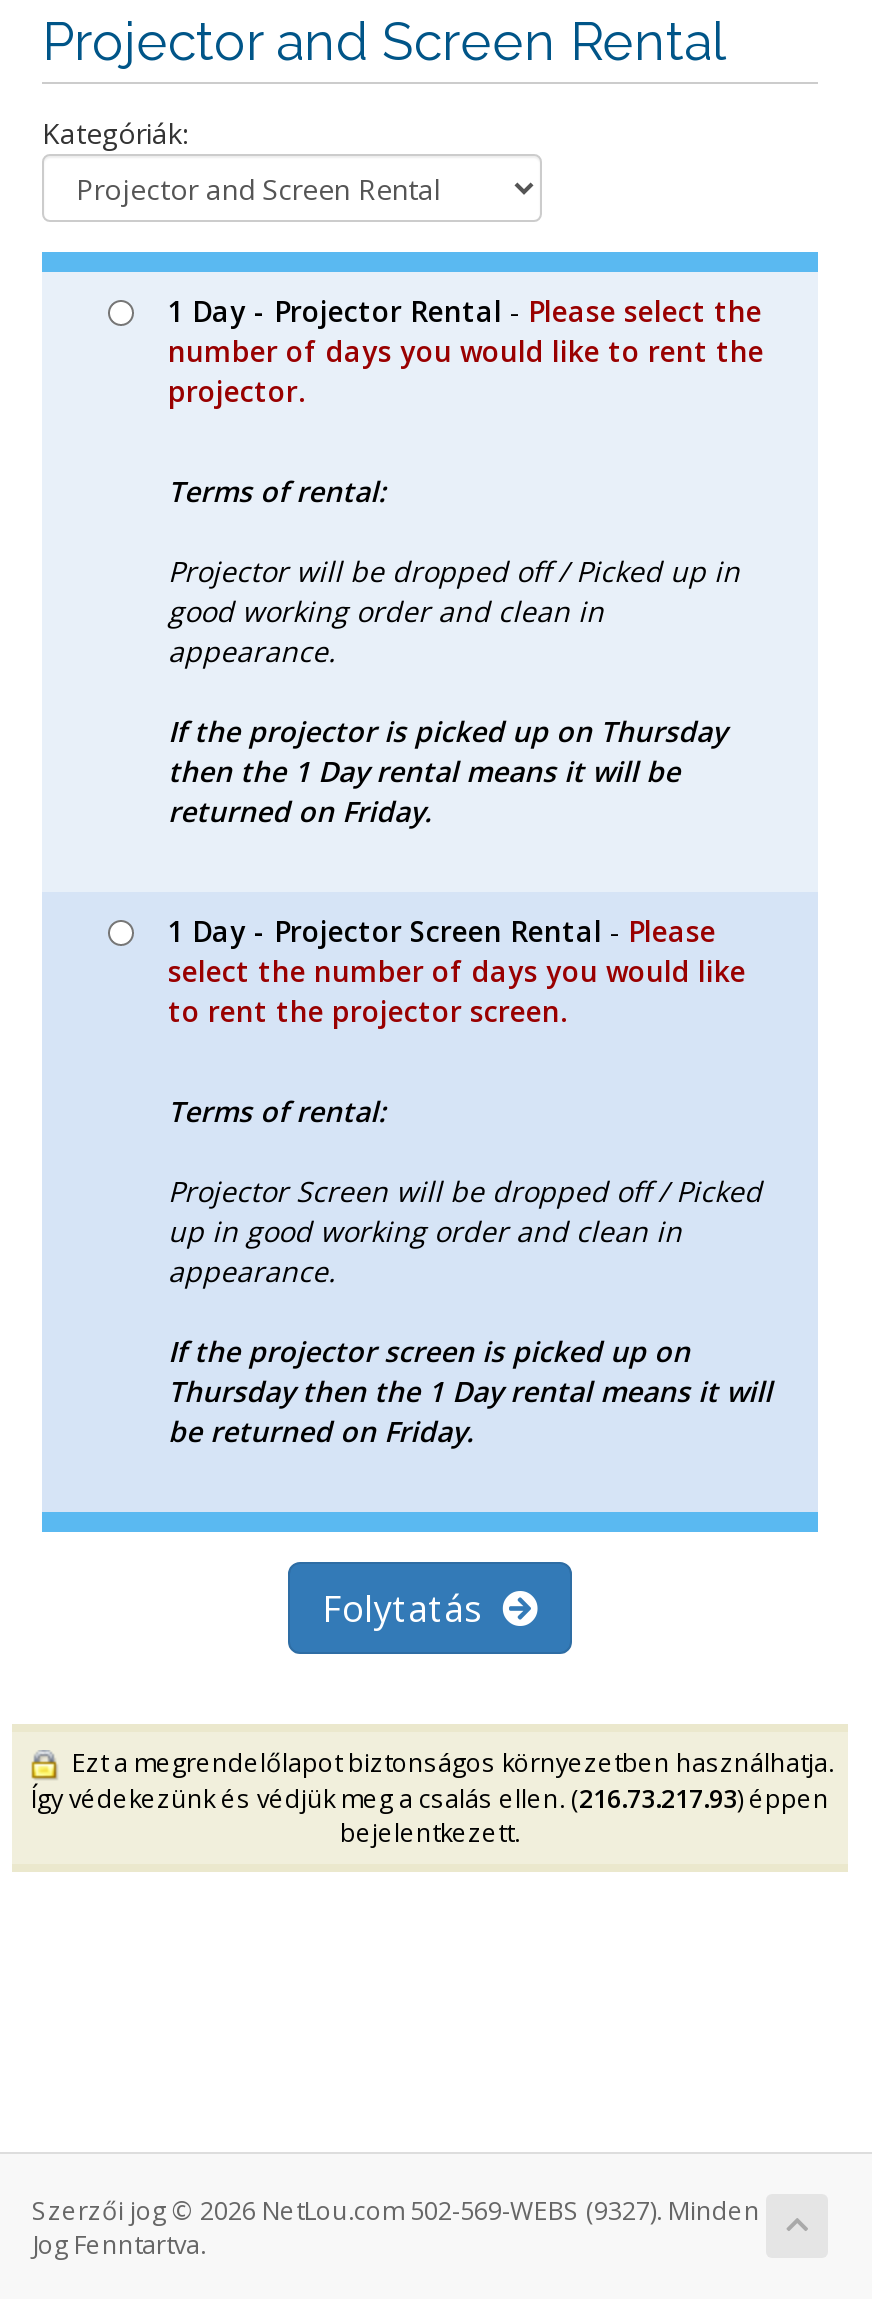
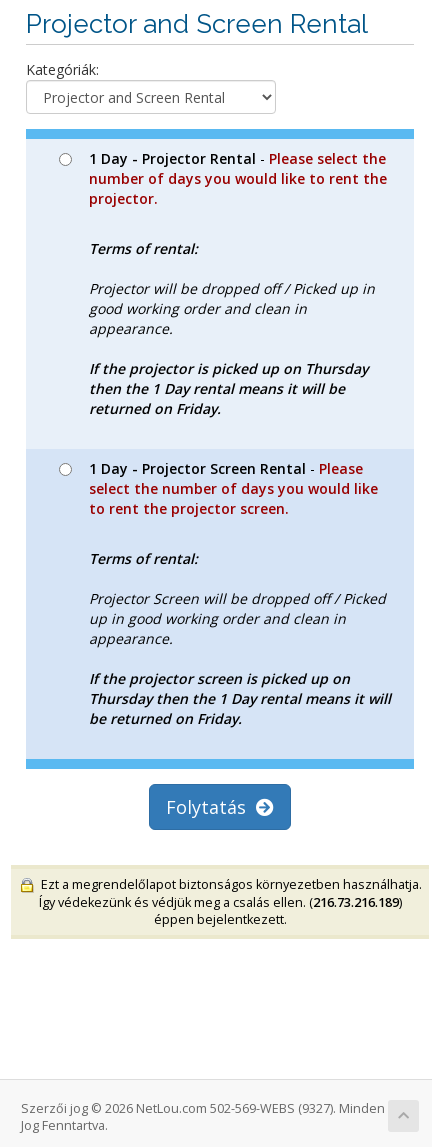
- Így védekezünk és védjük meg a csalás ellen. (216.73.217.93) éppen
- bejelentkezett.
+ Így védekezünk és védjük meg a csalás ellen. (216.73.216.189)
+ éppen bejelentkezett.
